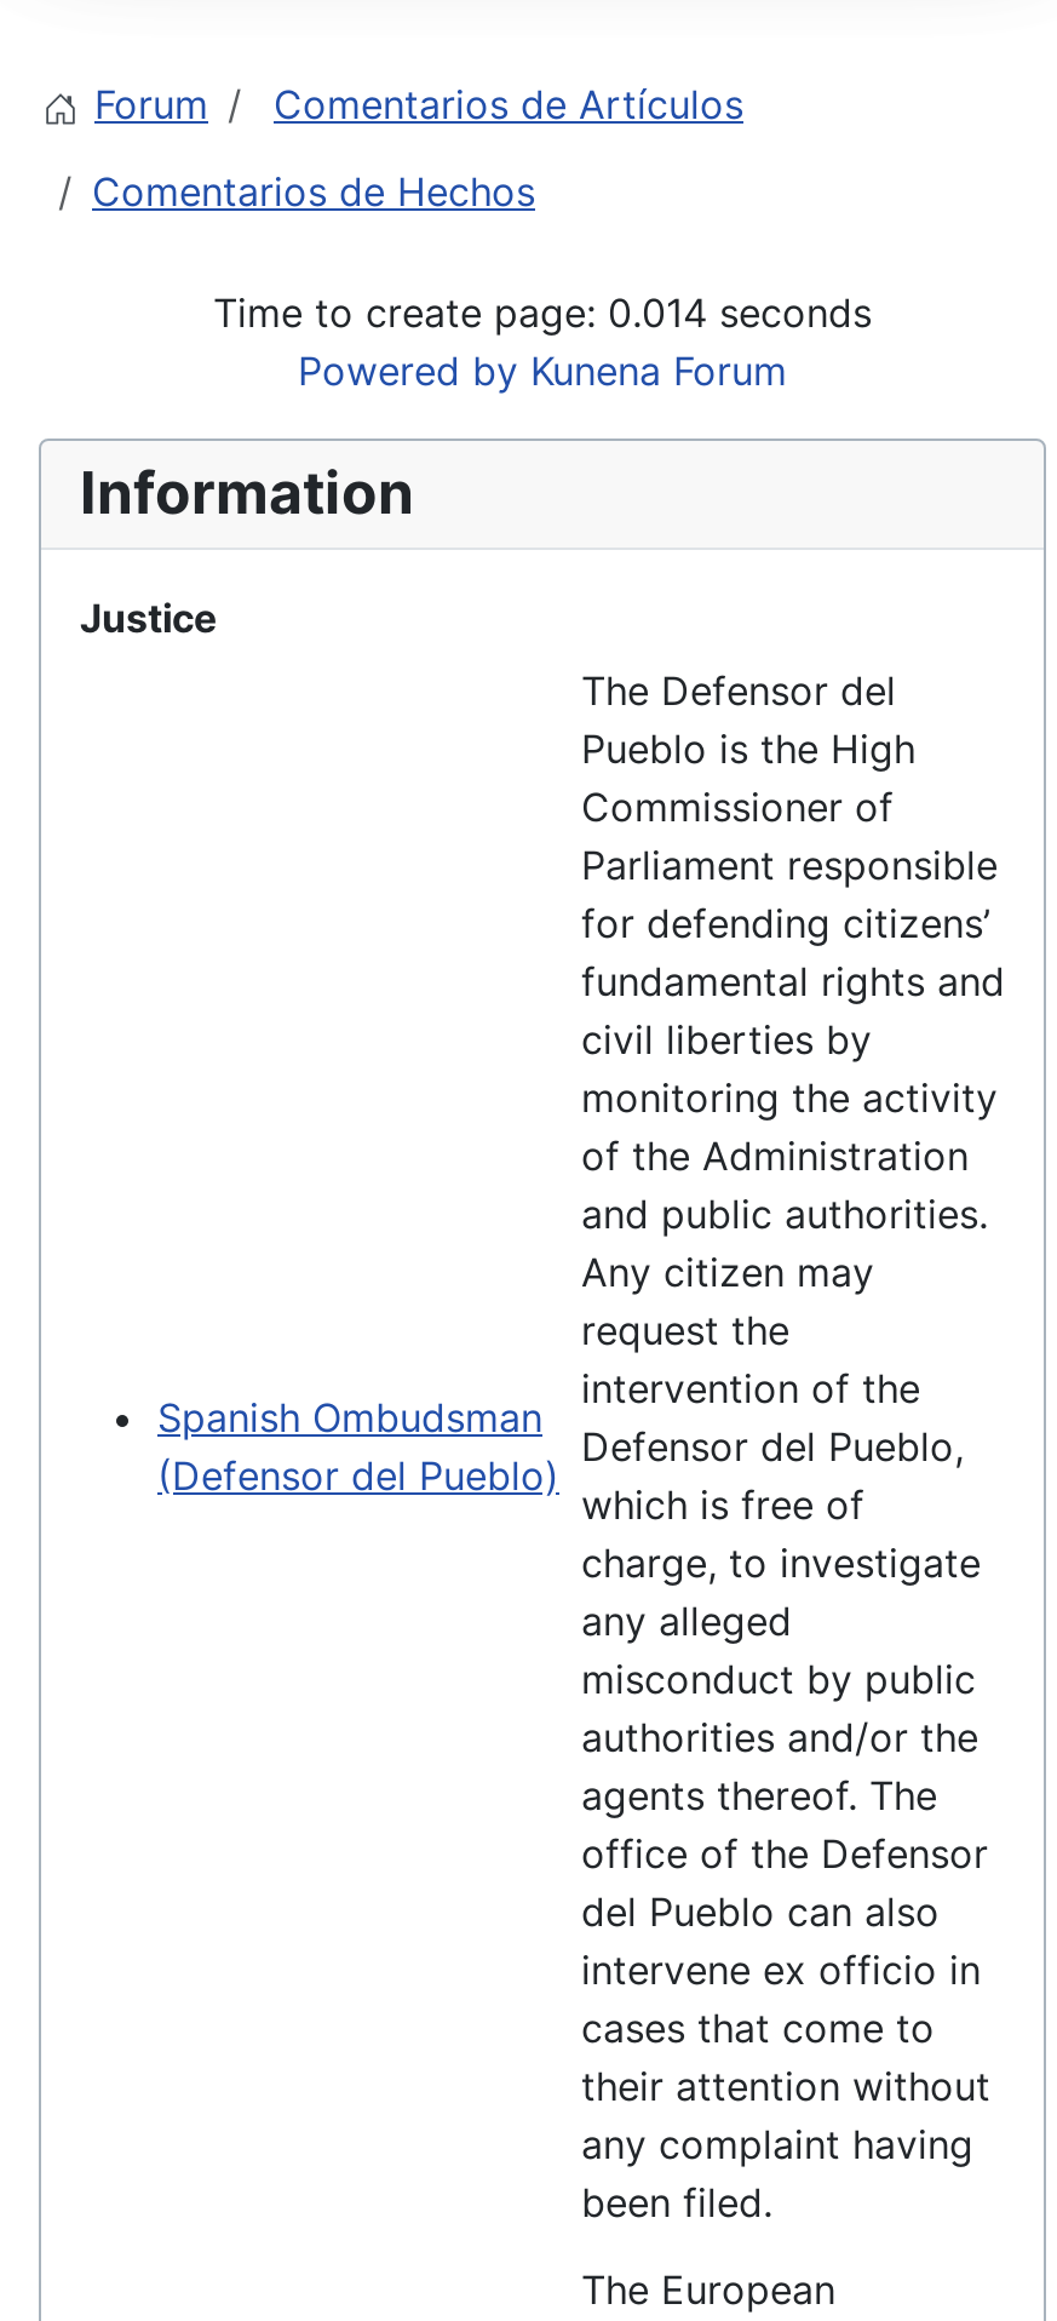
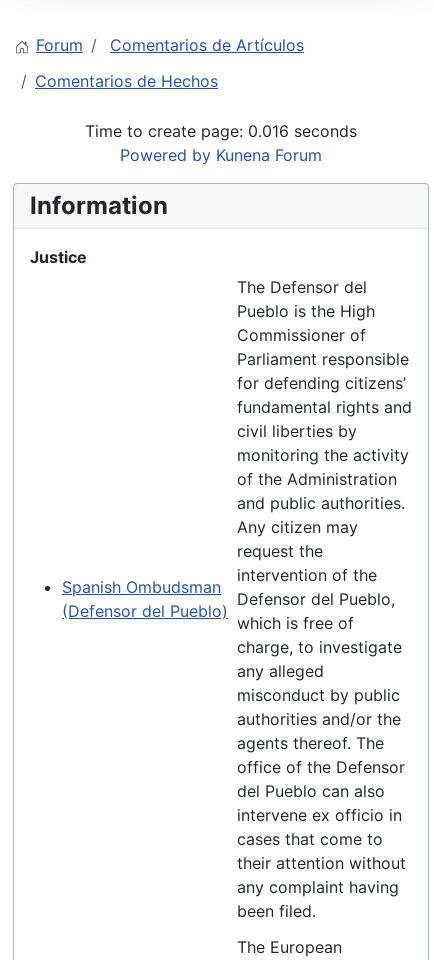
- Time to create page: 0.014 seconds
+ Time to create page: 0.016 seconds
